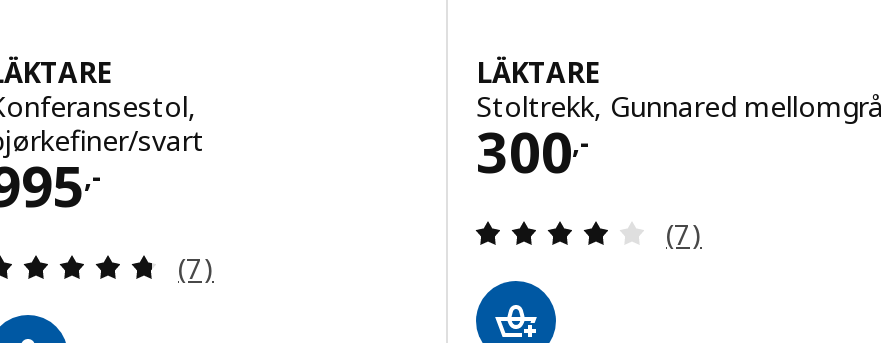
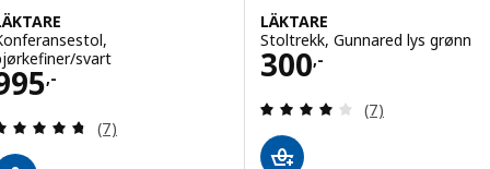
- Stoltrekk, Gunnared mellomgrå
+ Stoltrekk, Gunnared lys grønn
